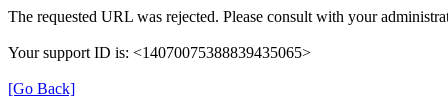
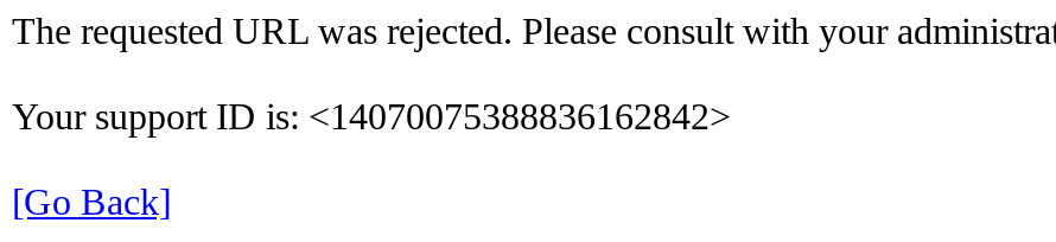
- Your support ID is: <14070075388839435065>
+ Your support ID is: <14070075388836162842>
